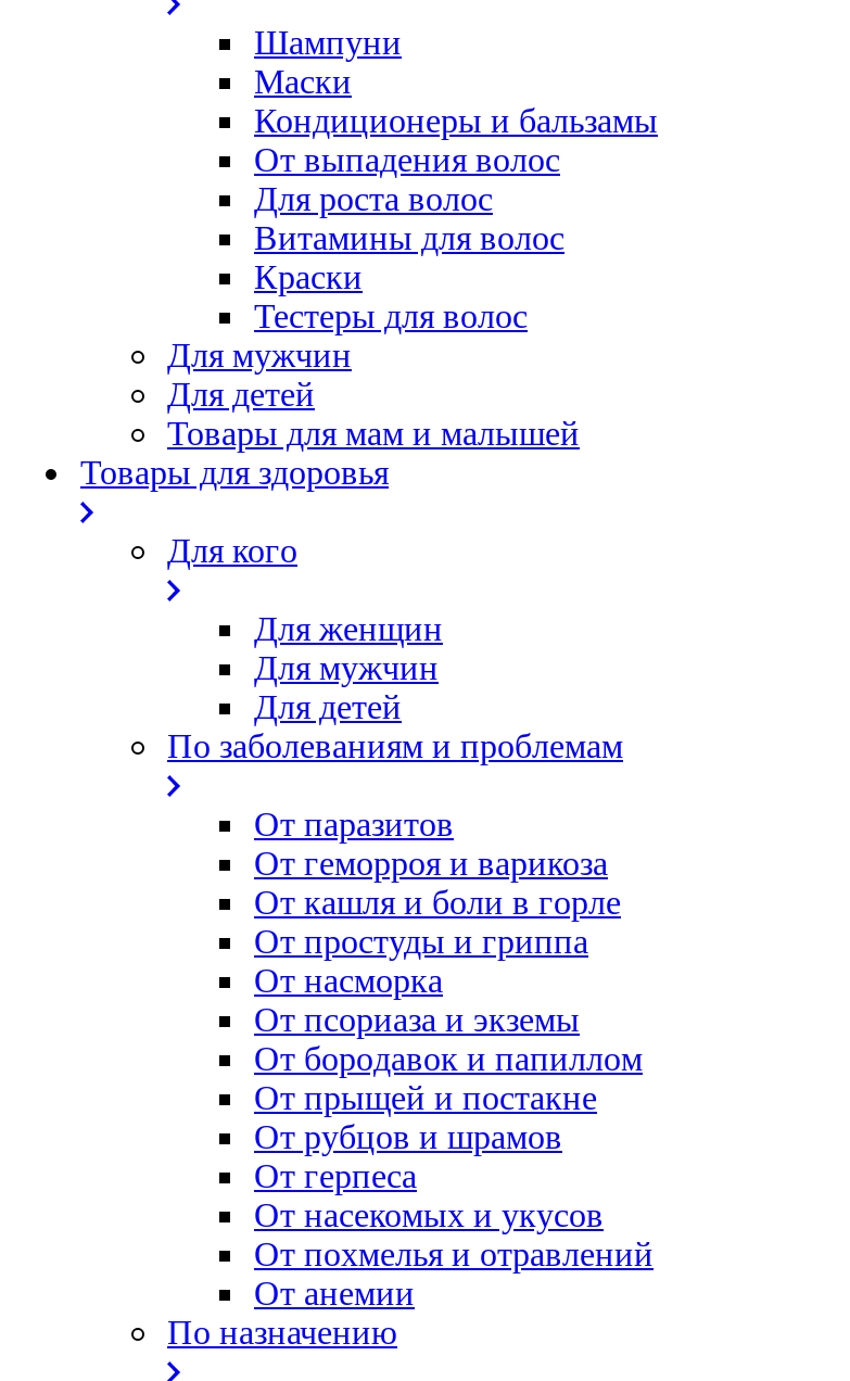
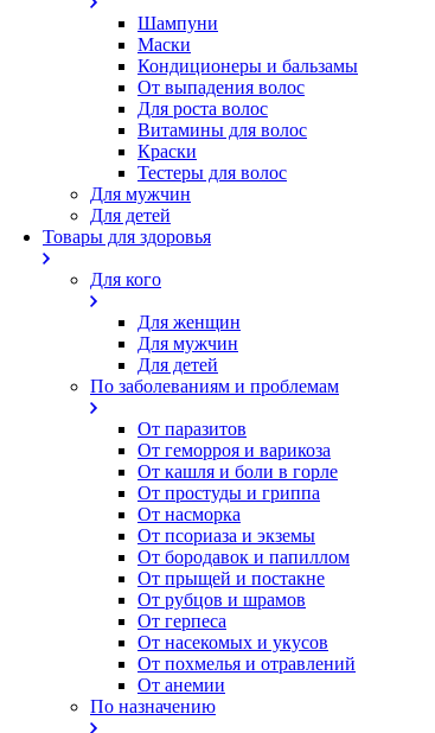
- Товары для мам и малышей
